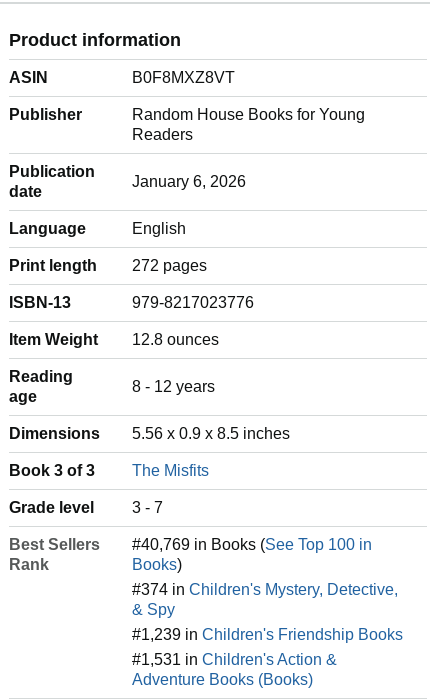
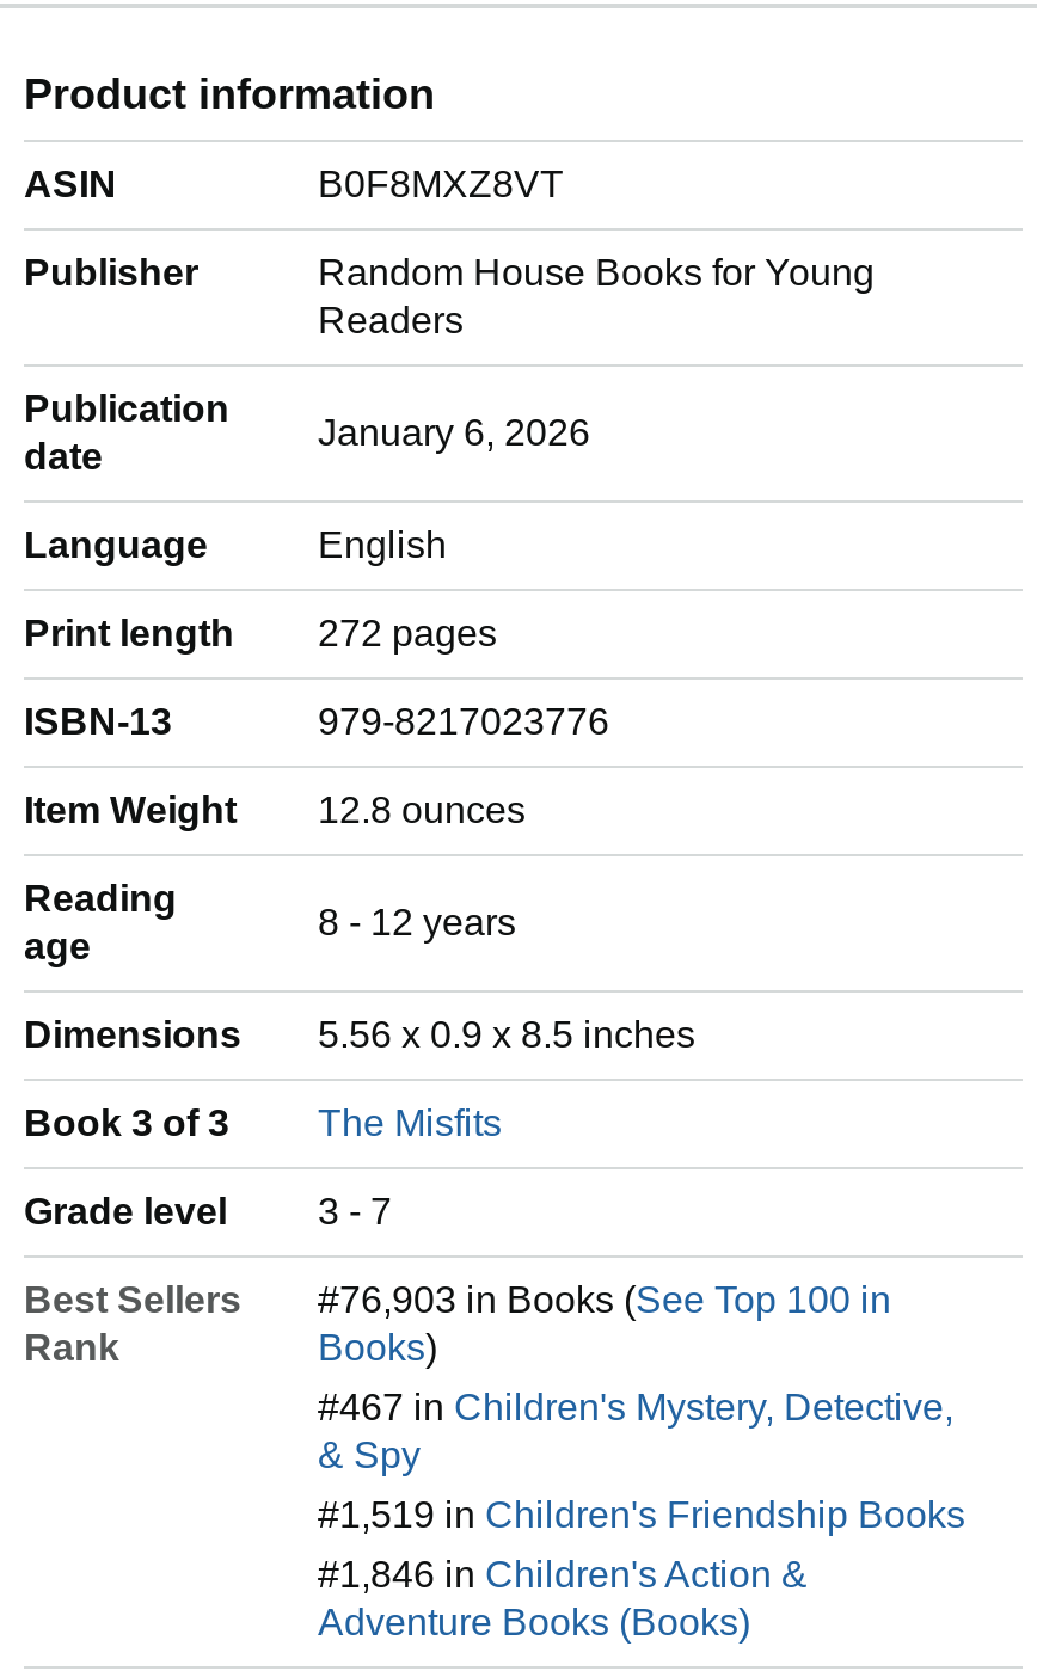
- #40,769 in Books (See Top 100 in
+ #76,903 in Books (See Top 100 in

- #374 in Children's Mystery, Detective,
+ #467 in Children's Mystery, Detective,

- #1,239 in Children's Friendship Books
+ #1,519 in Children's Friendship Books

- #1,531 in Children's Action &
+ #1,846 in Children's Action &
